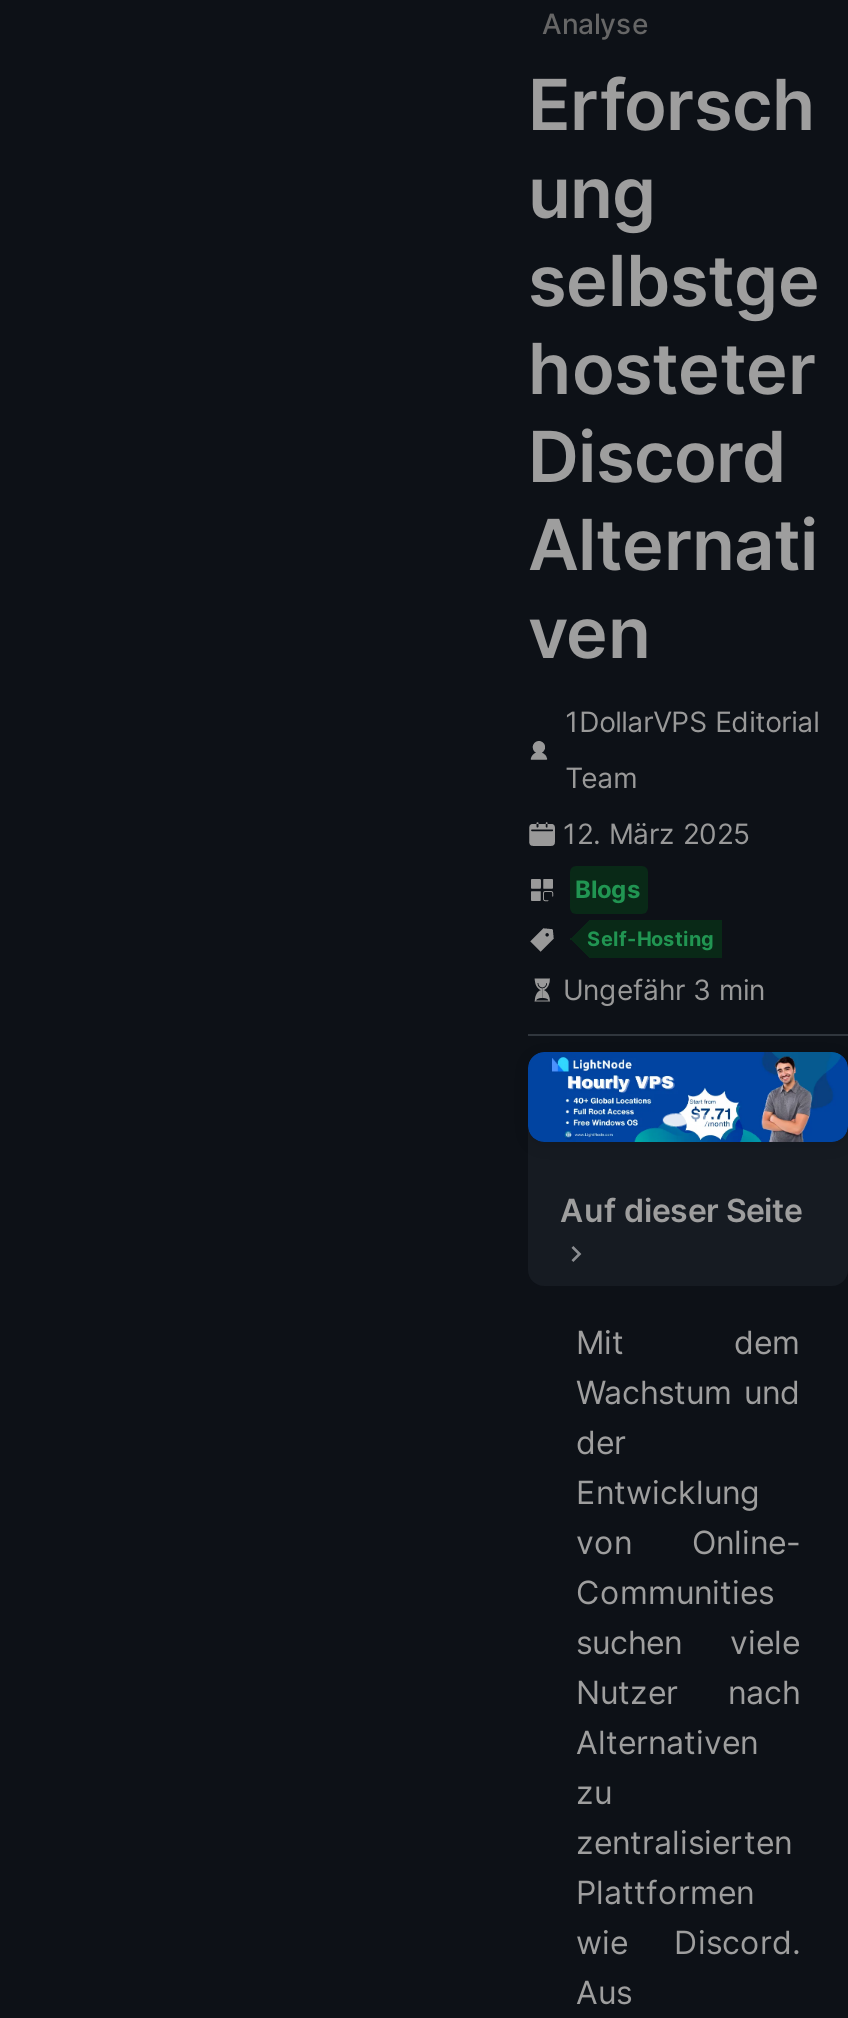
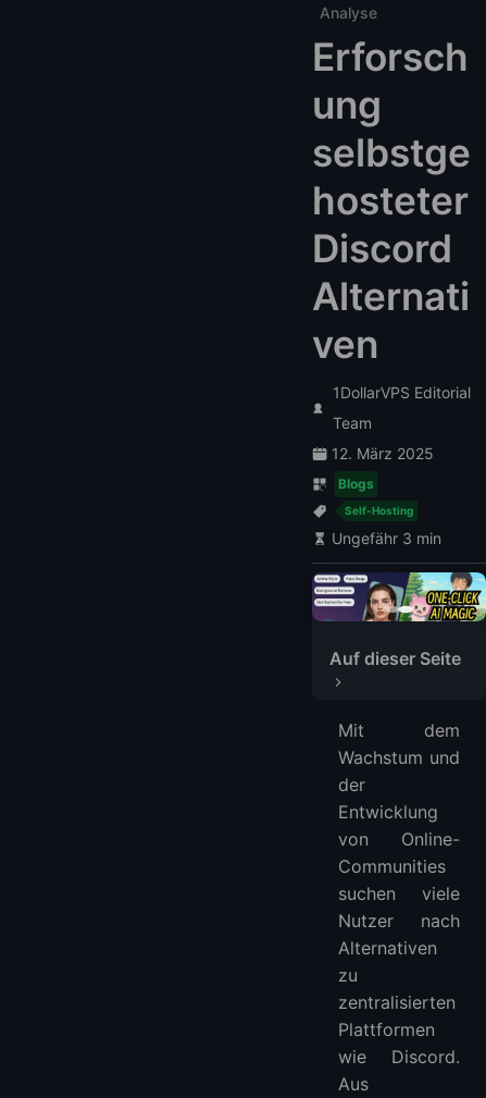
- [image]
+ [image]
